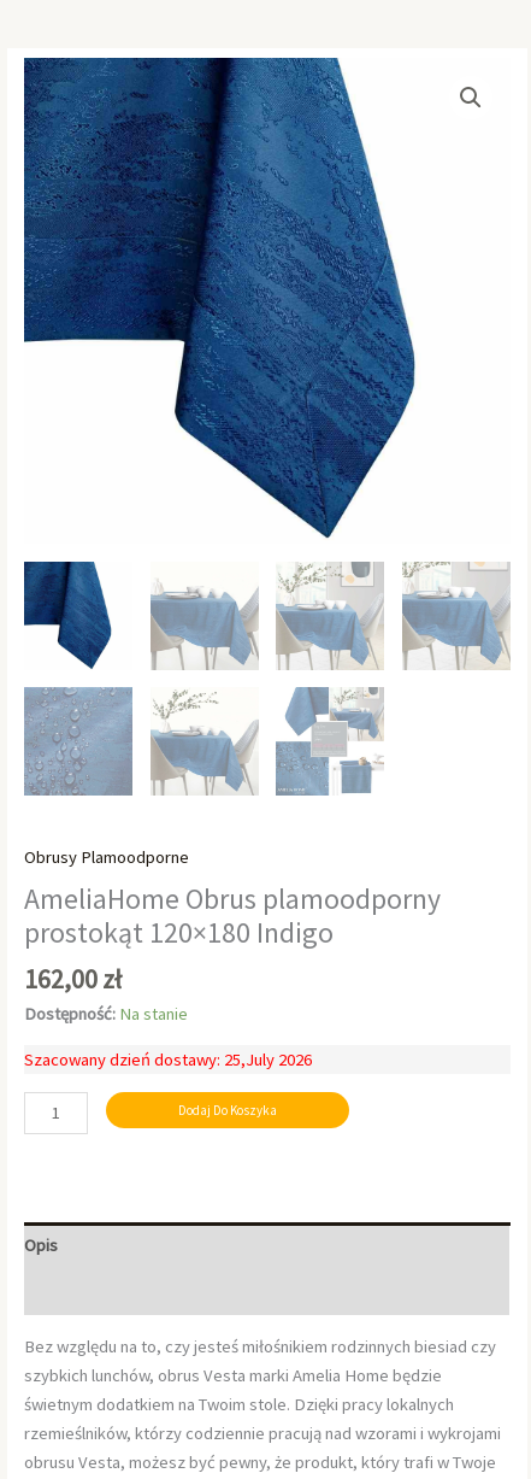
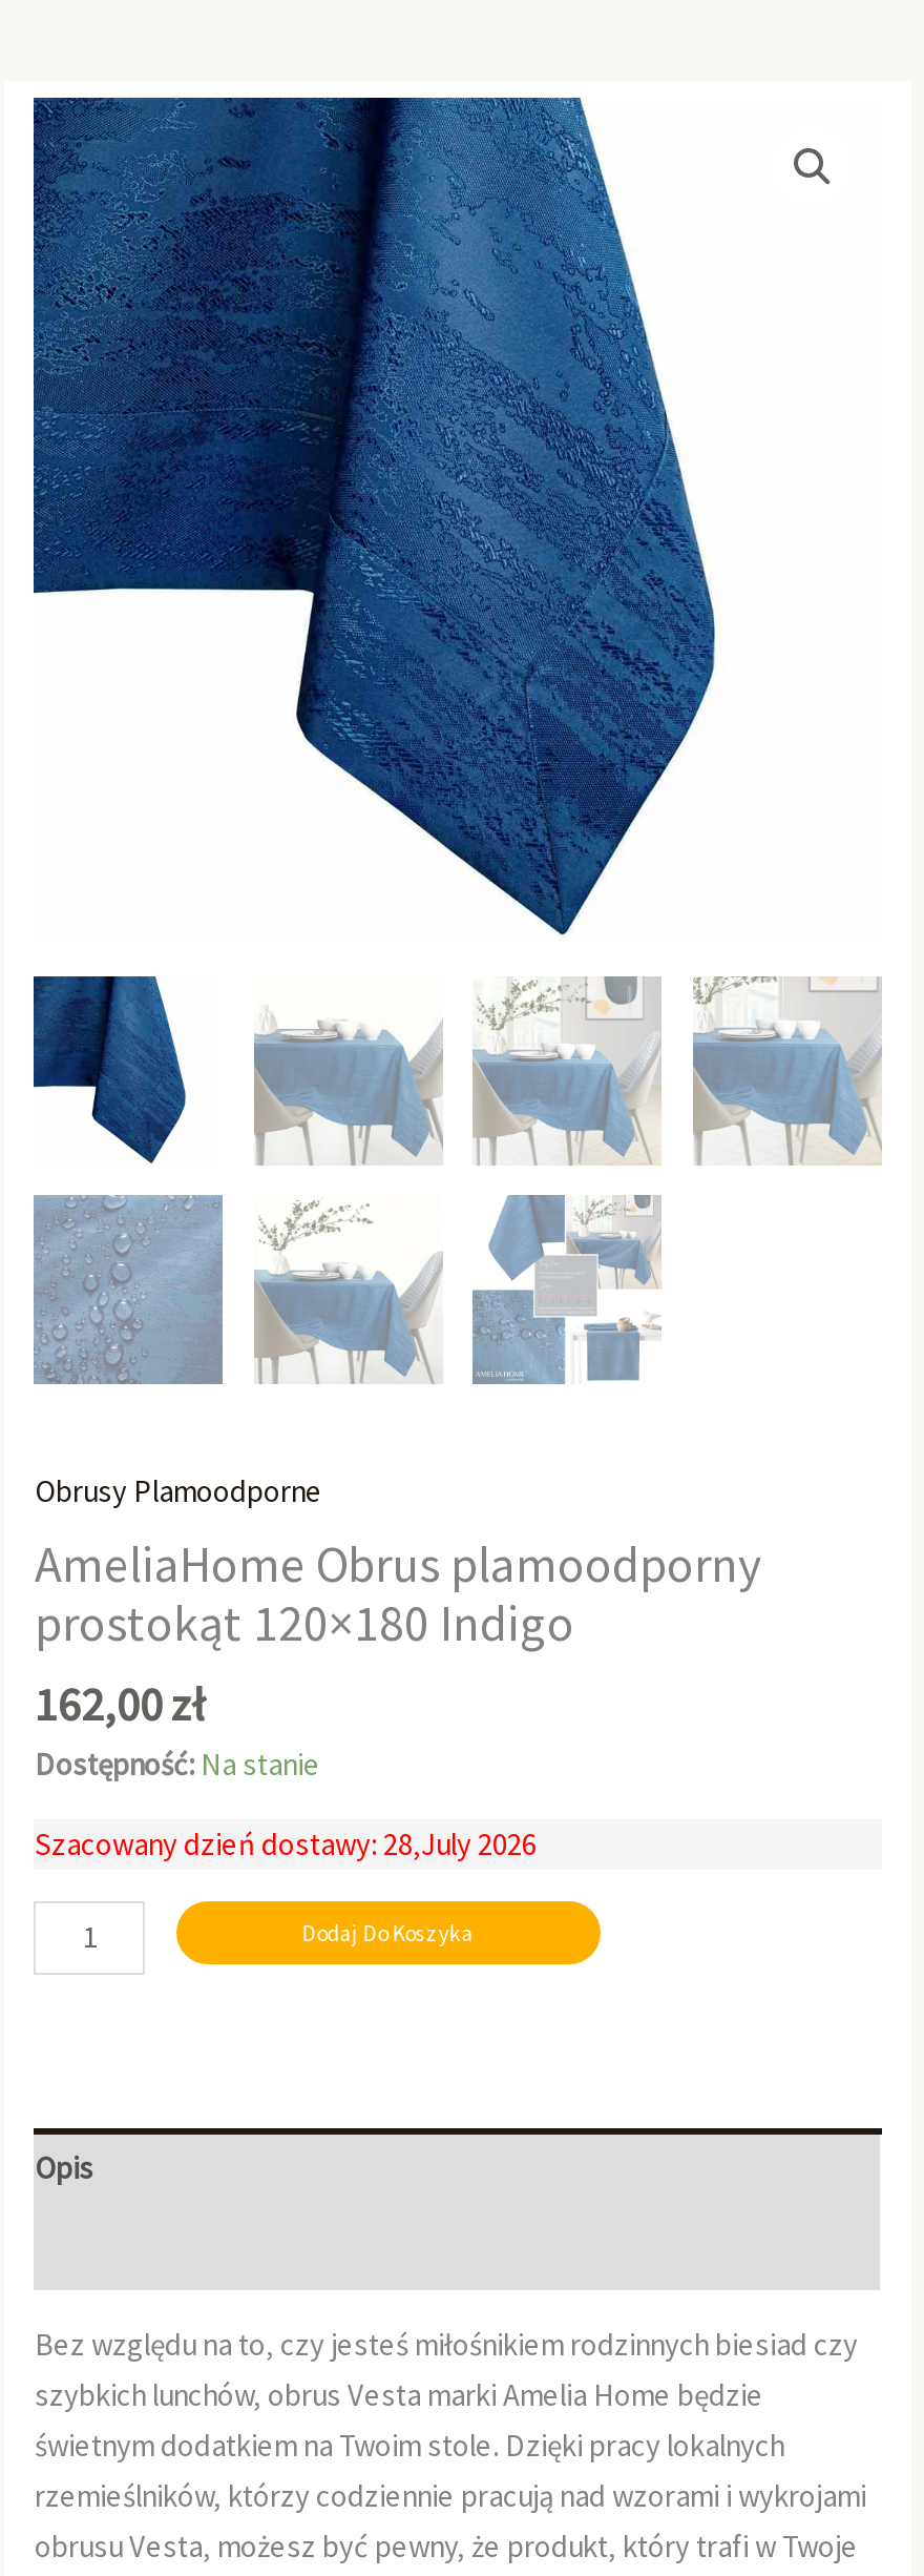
- Szacowany dzień dostawy: 25,July 2026
+ Szacowany dzień dostawy: 28,July 2026
